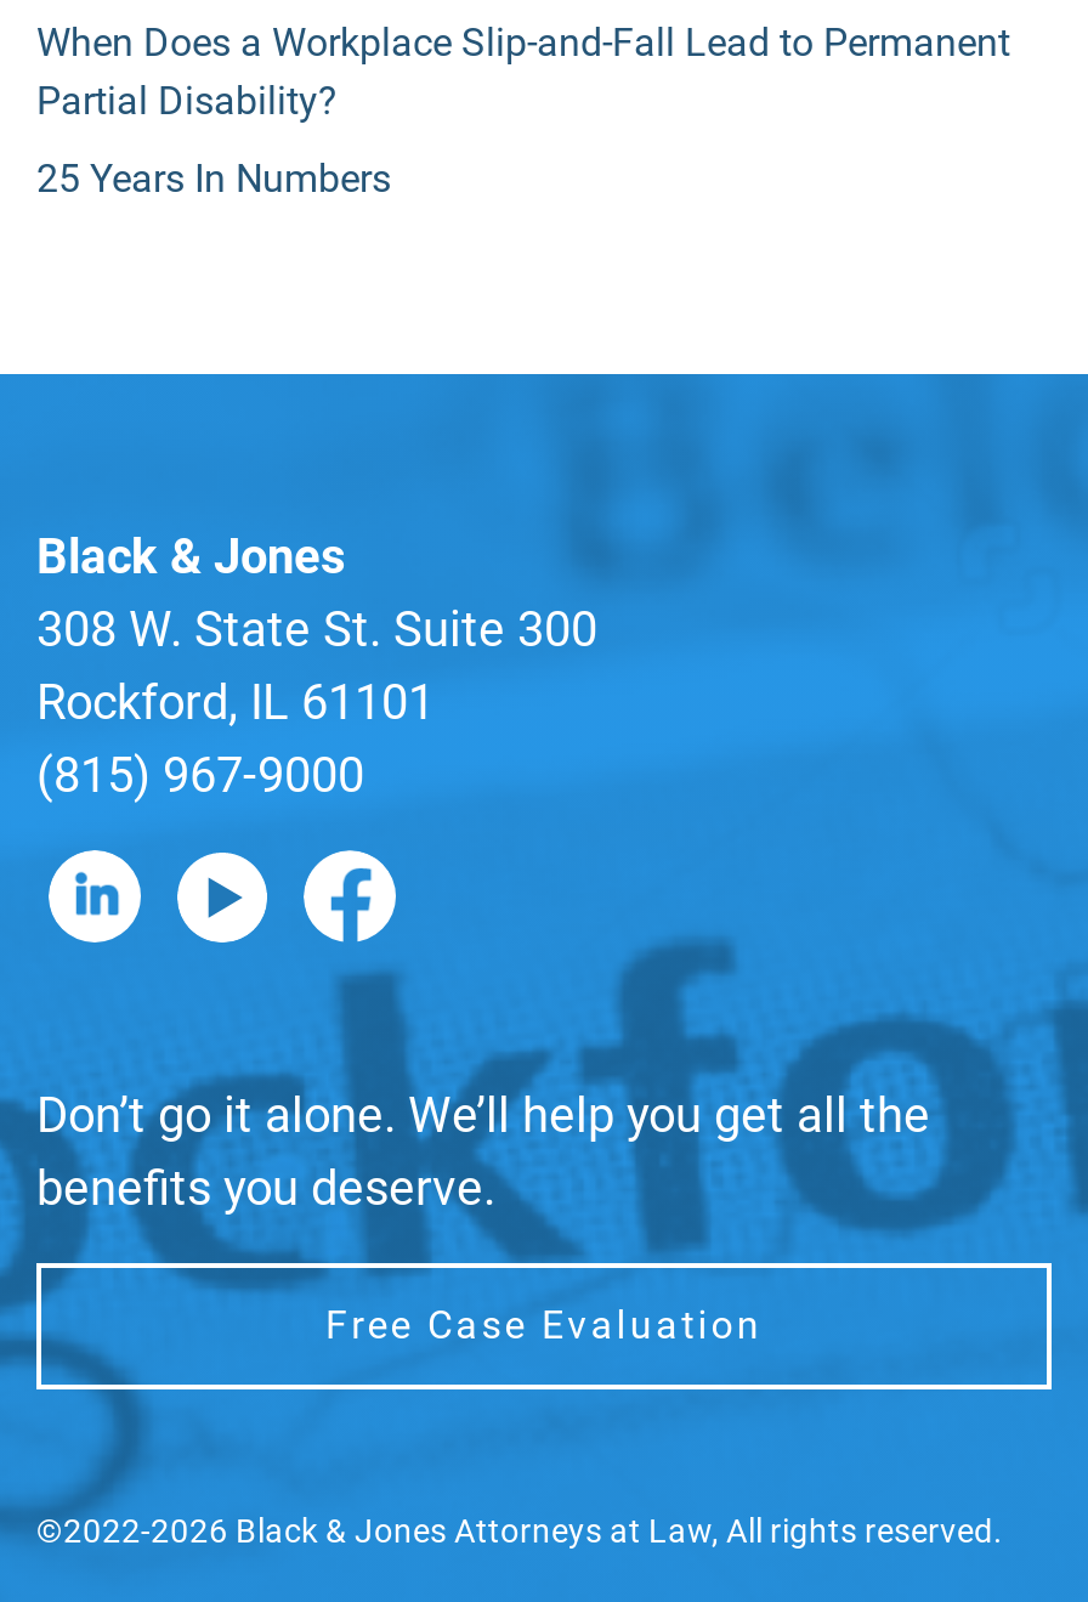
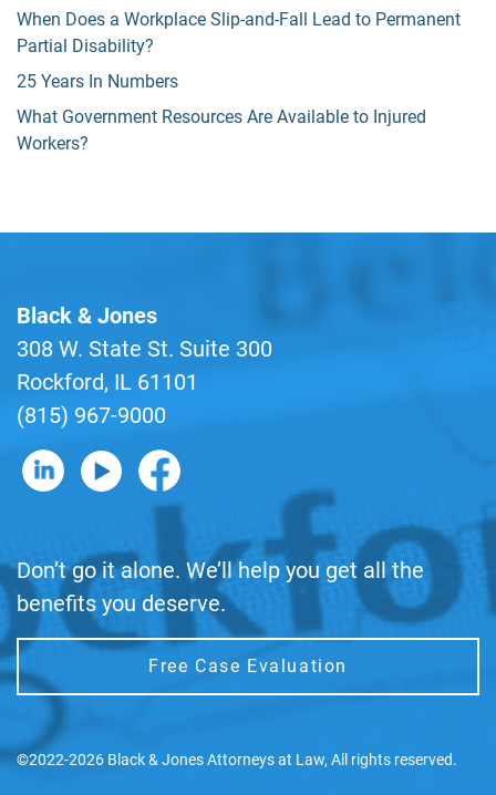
+ What Government Resources Are Available to Injured
+ Workers?
